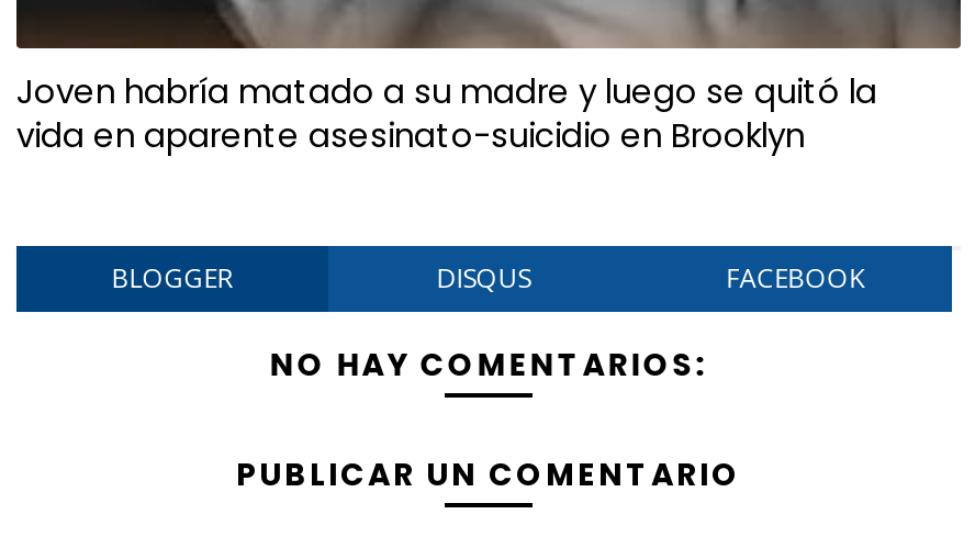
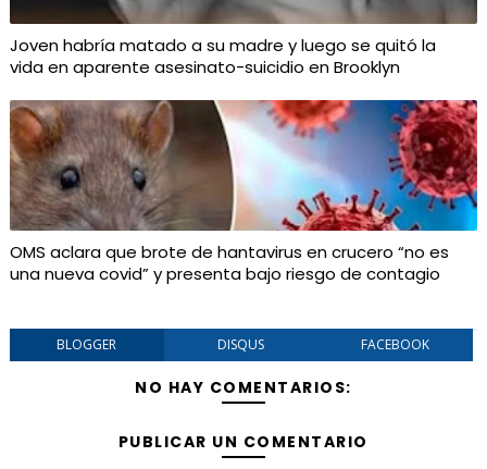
+ [image]
+ OMS aclara que brote de hantavirus en crucero “no es
+ una nueva covid” y presenta bajo riesgo de contagio
